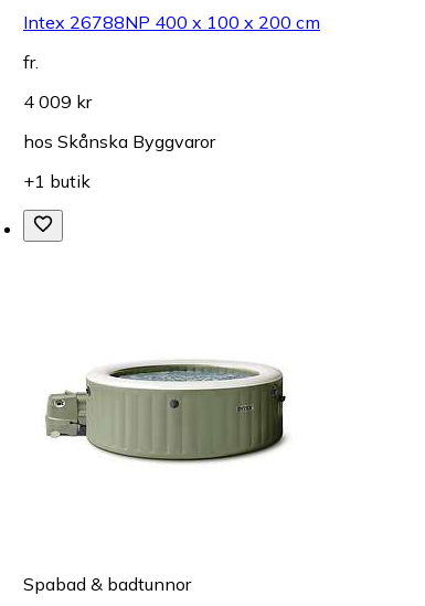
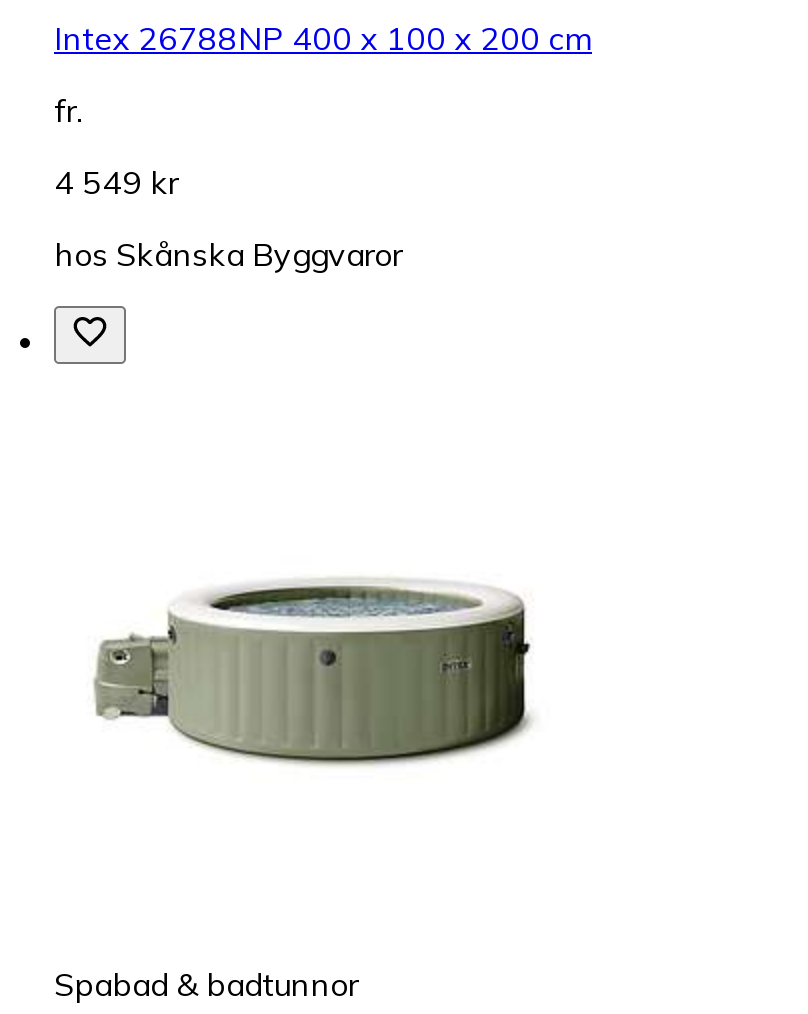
- 4 009 kr
+ 4 549 kr

- +1 butik
